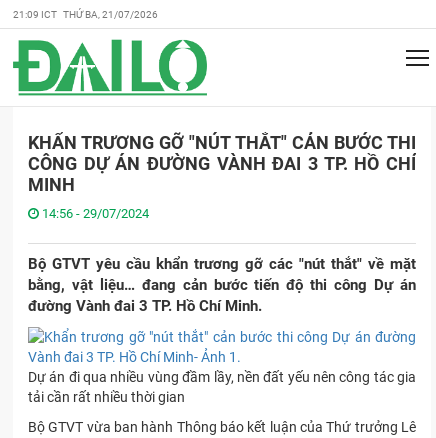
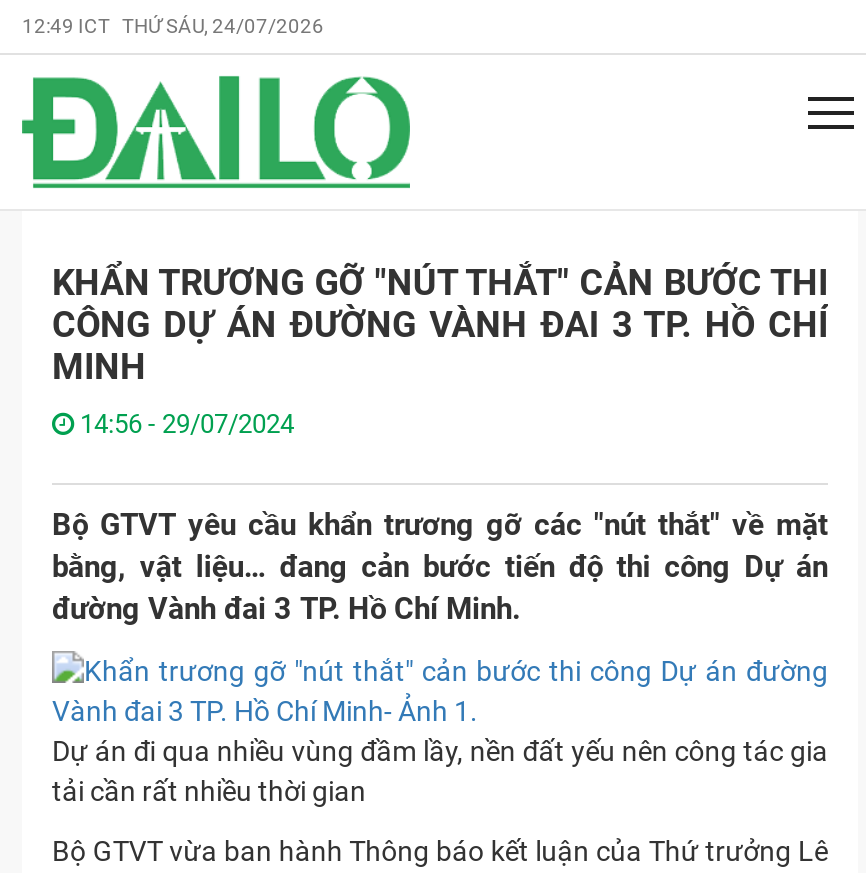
- 21:09 ICT THỨ BA, 21/07/2026
+ 12:49 ICT THỨ SÁU, 24/07/2026
